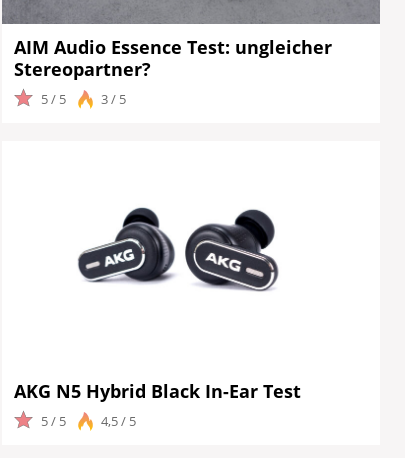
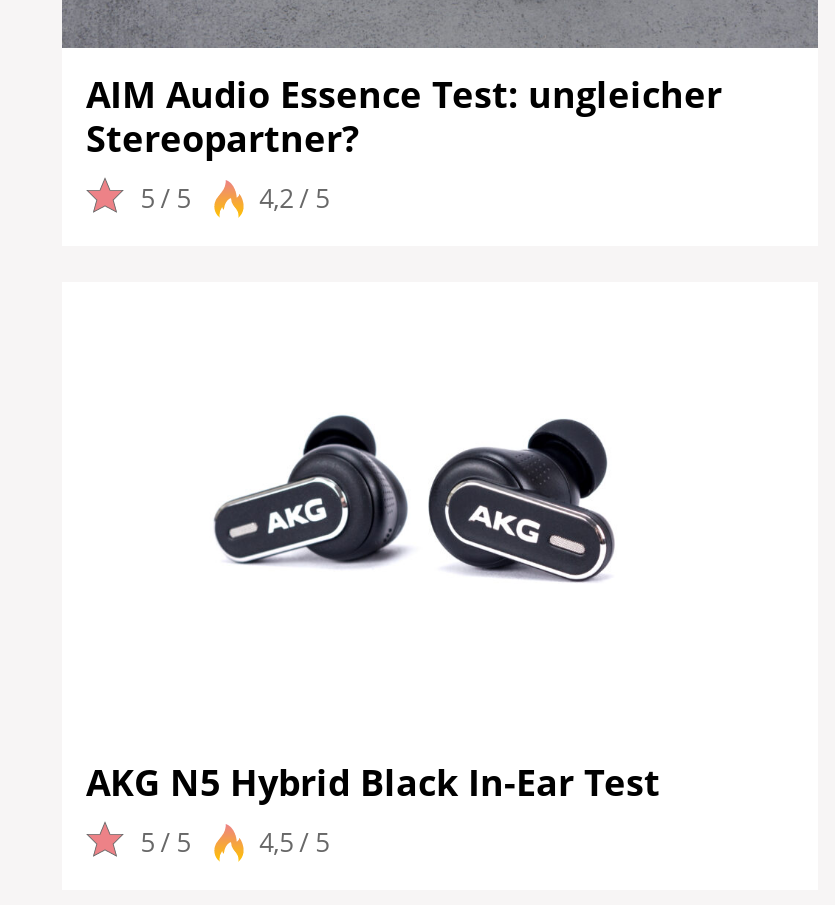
- 5 / 5 3 / 5
+ 5 / 5 4,2 / 5
